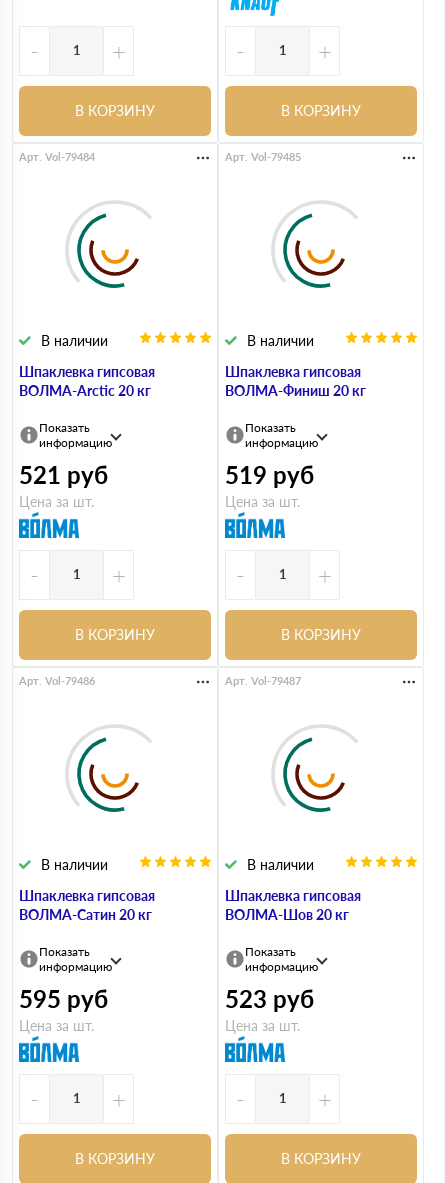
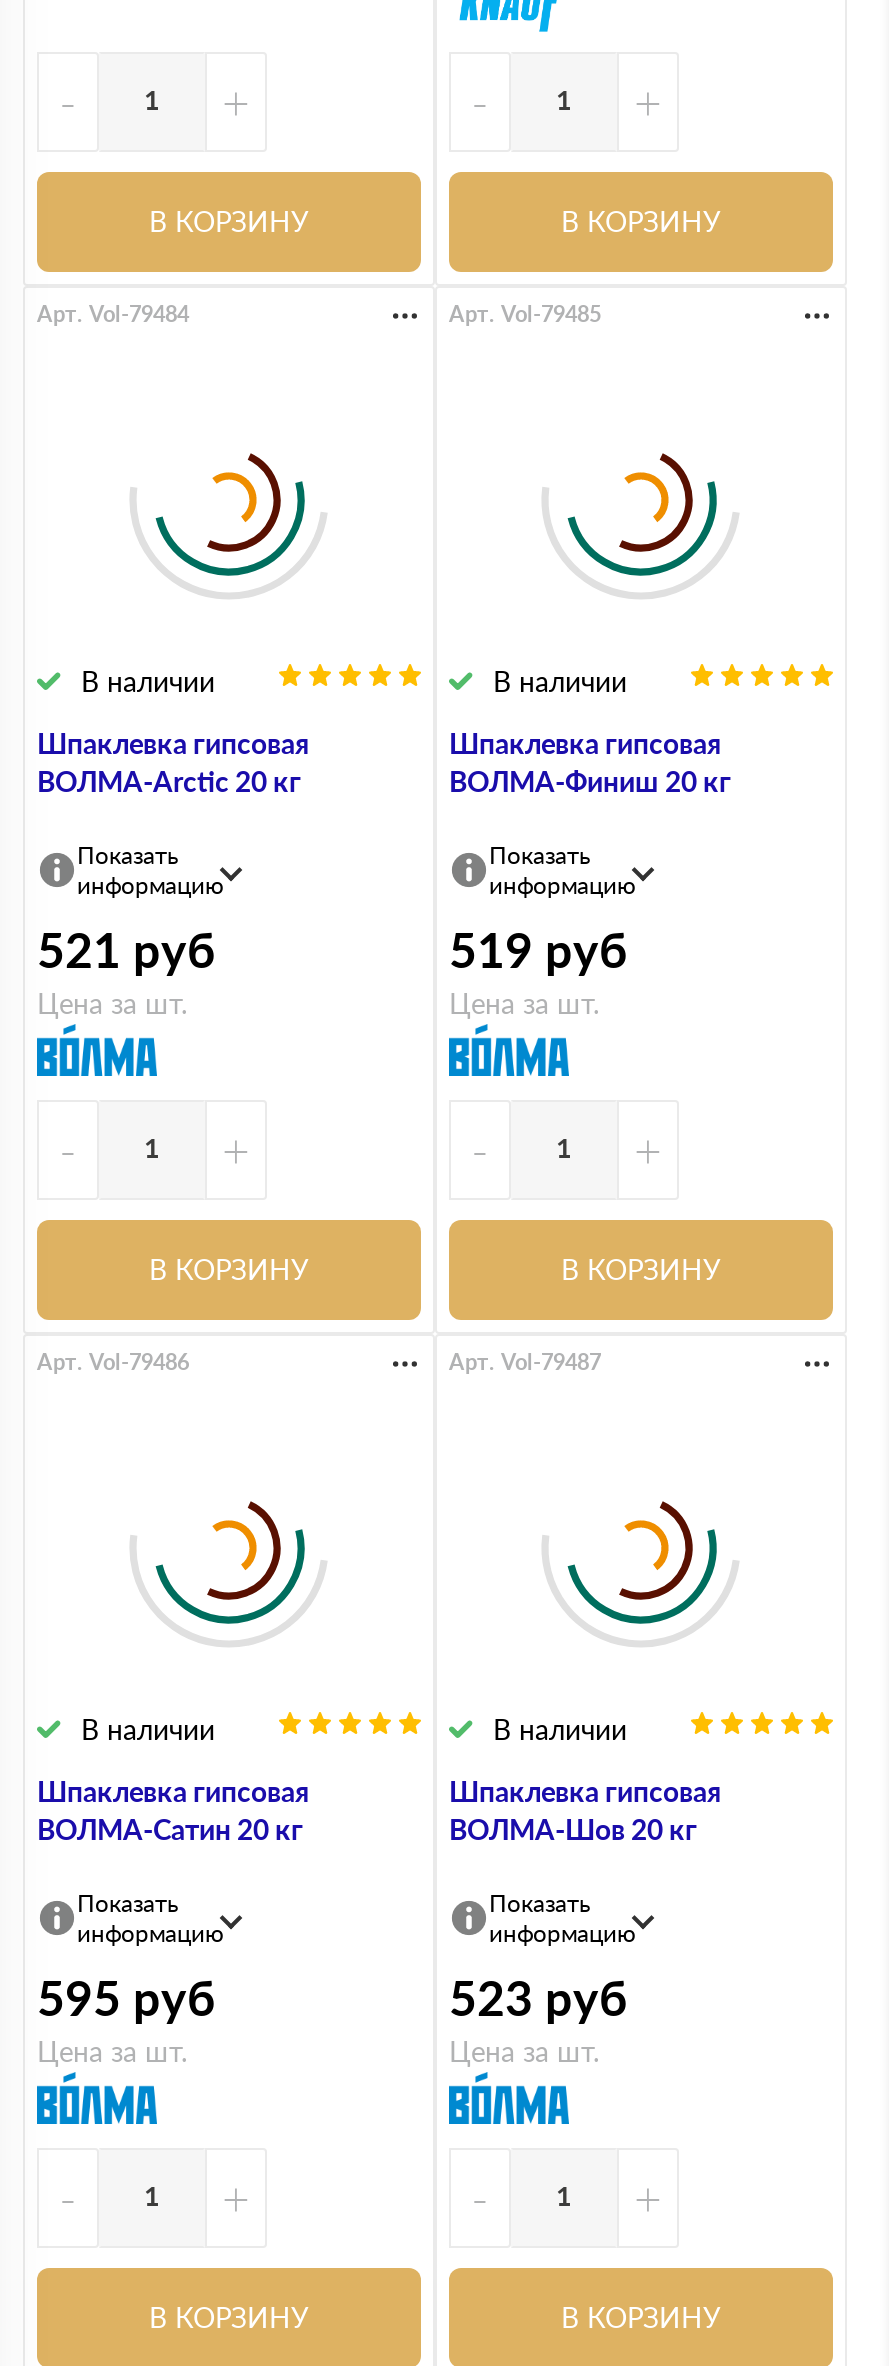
- [image]
+ [image]

- [image]
+ [image]

- [image]
+ [image]

- [image]
+ [image]
